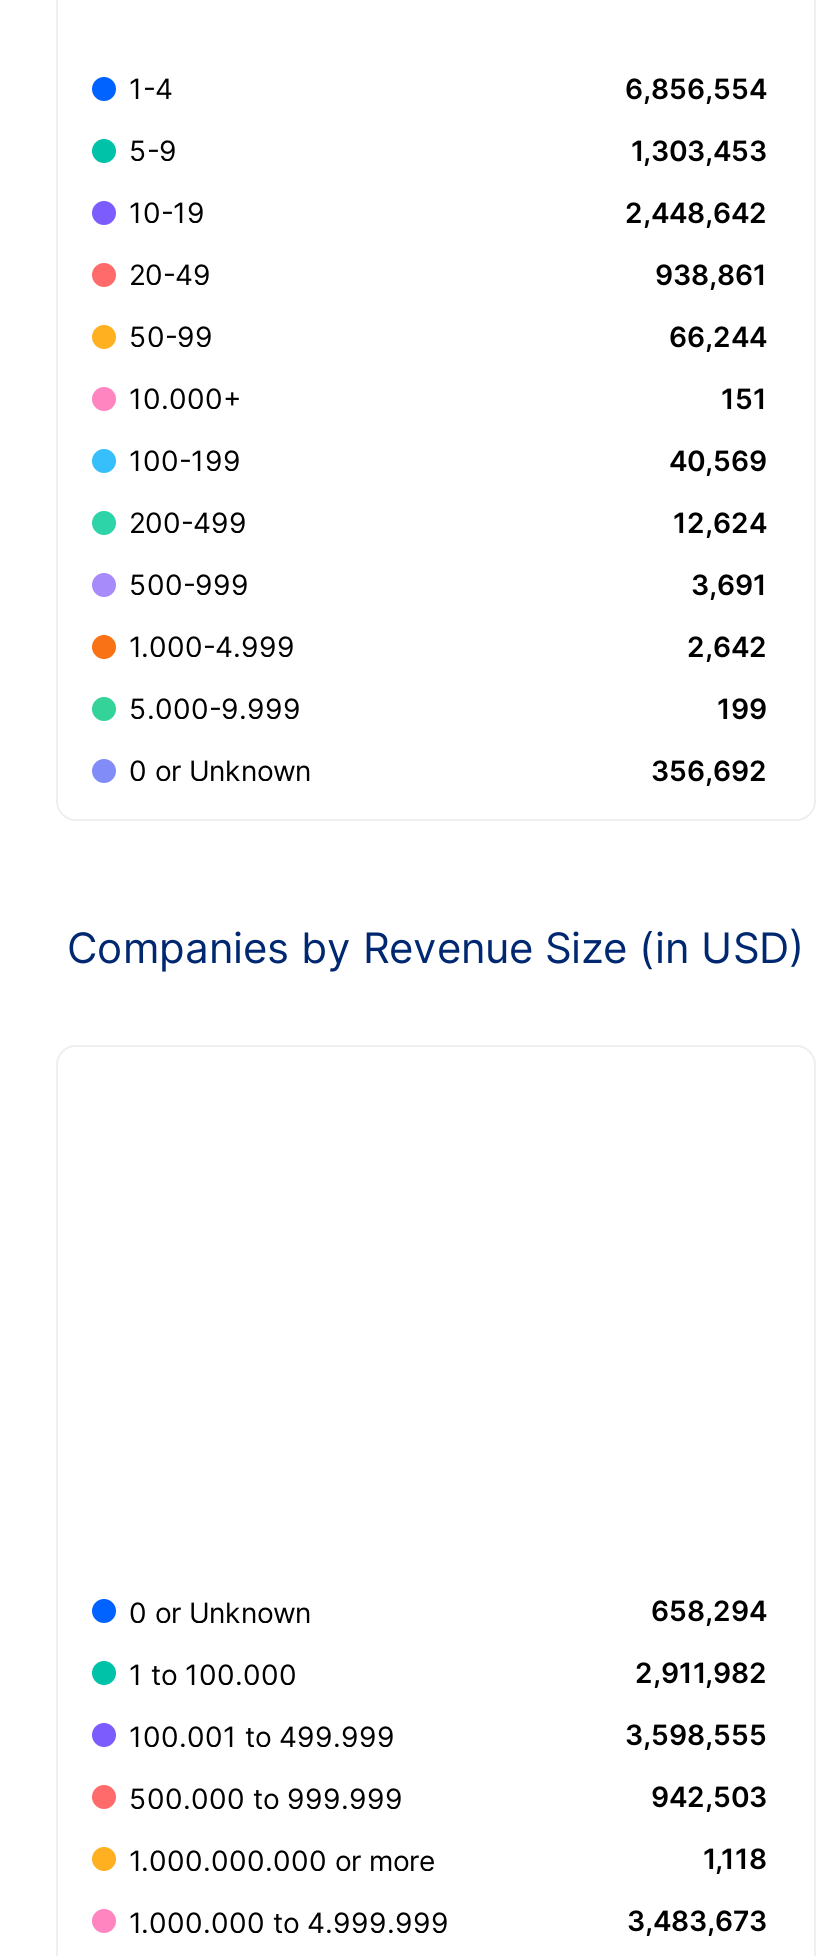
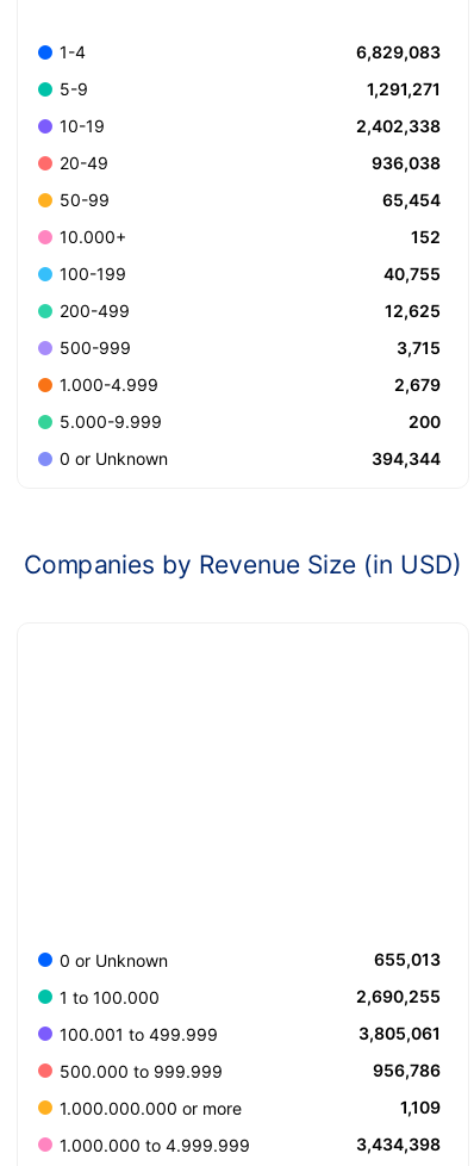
- 6,856,554
+ 6,829,083

- 1,303,453
+ 1,291,271

- 2,448,642
+ 2,402,338

- 938,861
+ 936,038

- 66,244
+ 65,454

- 151
+ 152

- 40,569
+ 40,755

- 12,624
+ 12,625

- 3,691
+ 3,715

- 2,642
+ 2,679

- 199
+ 200

- 356,692
+ 394,344

- 658,294
+ 655,013

- 2,911,982
+ 2,690,255

- 3,598,555
+ 3,805,061

- 942,503
+ 956,786

- 1,118
+ 1,109

- 3,483,673
+ 3,434,398
